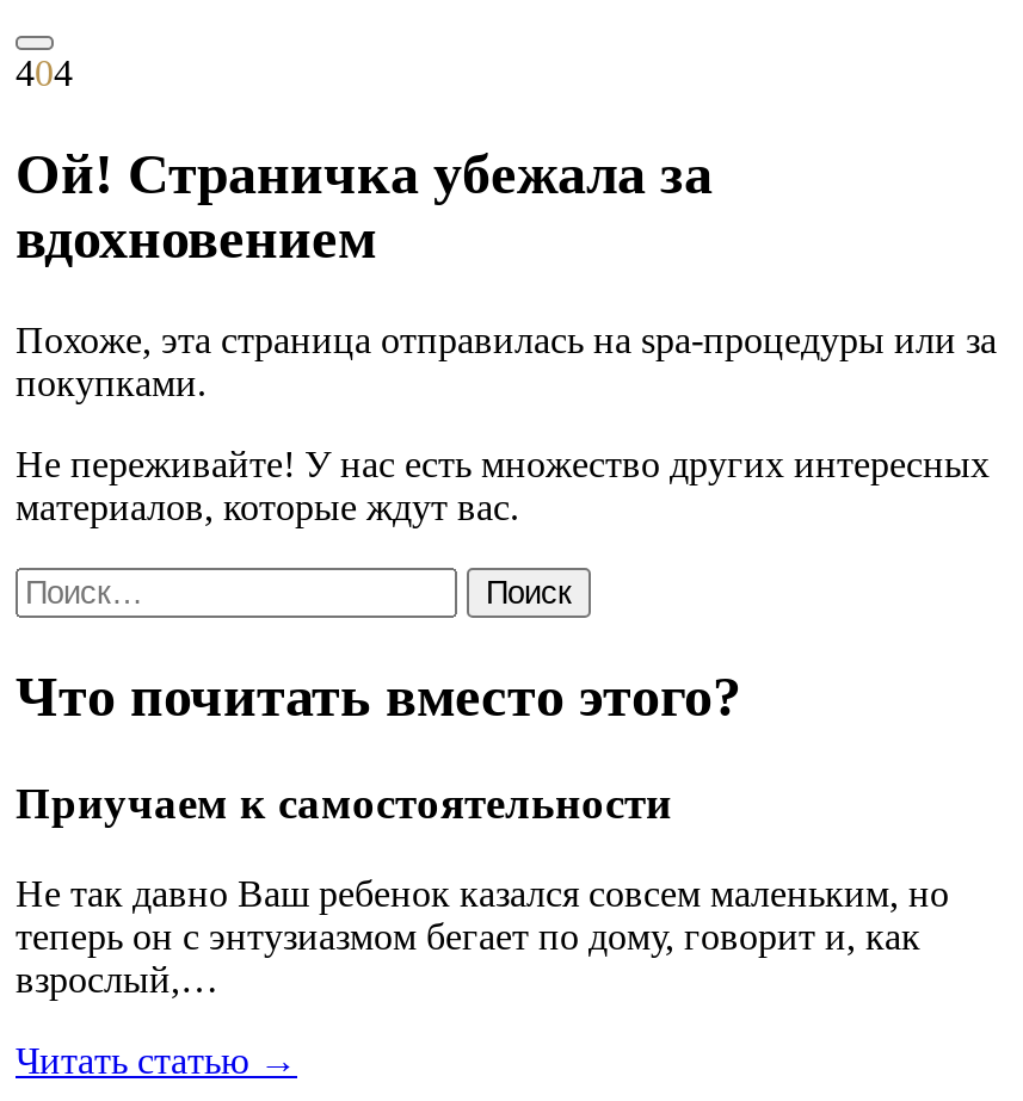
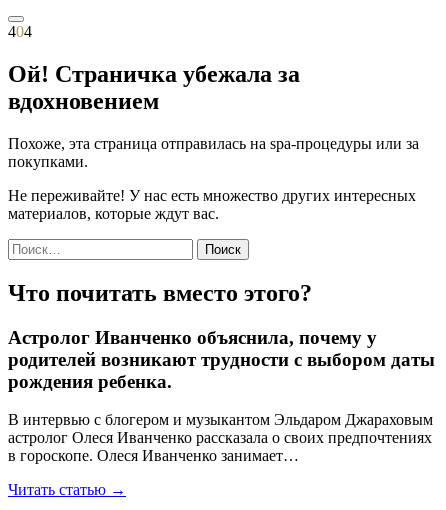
- Приучаем к самостоятельности
+ Астролог Иванченко объяснила, почему у
+ родителей возникают трудности с выбором даты
+ рождения ребенка.

- Не так давно Ваш ребенок казался совсем маленьким, но
- теперь он с энтузиазмом бегает по дому, говорит и, как
- взрослый,…
+ В интервью с блогером и музыкантом Эльдаром Джараховым
+ астролог Олеся Иванченко рассказала о своих предпочтениях
+ в гороскопе. Олеся Иванченко занимает…
